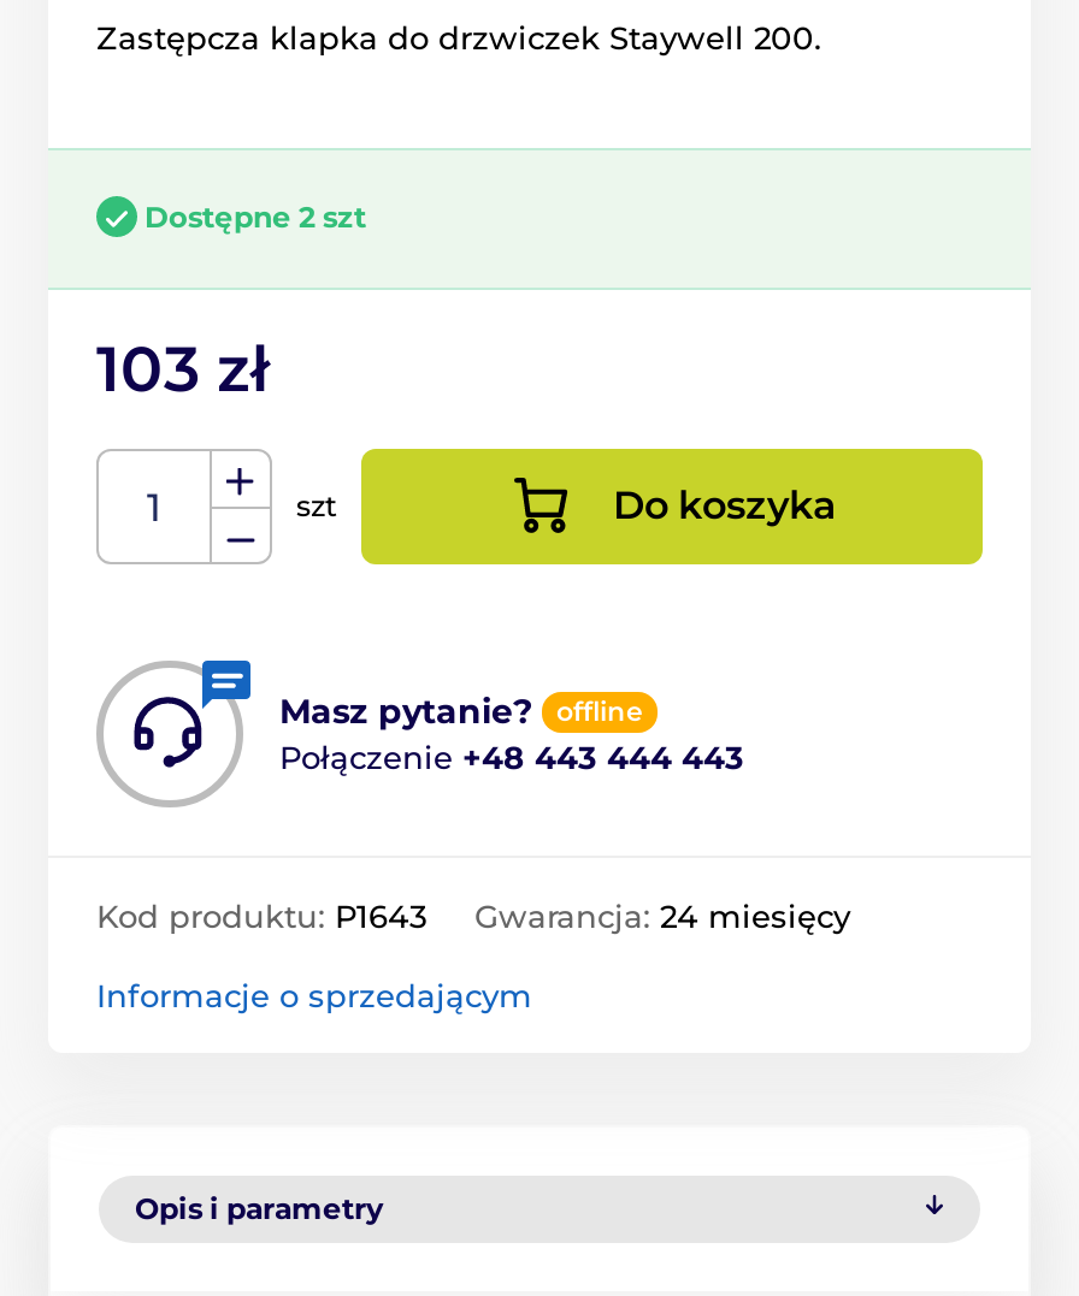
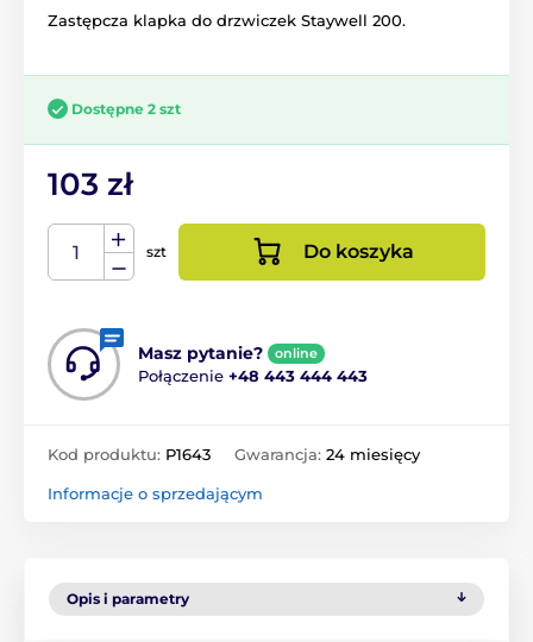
- offline
+ online
